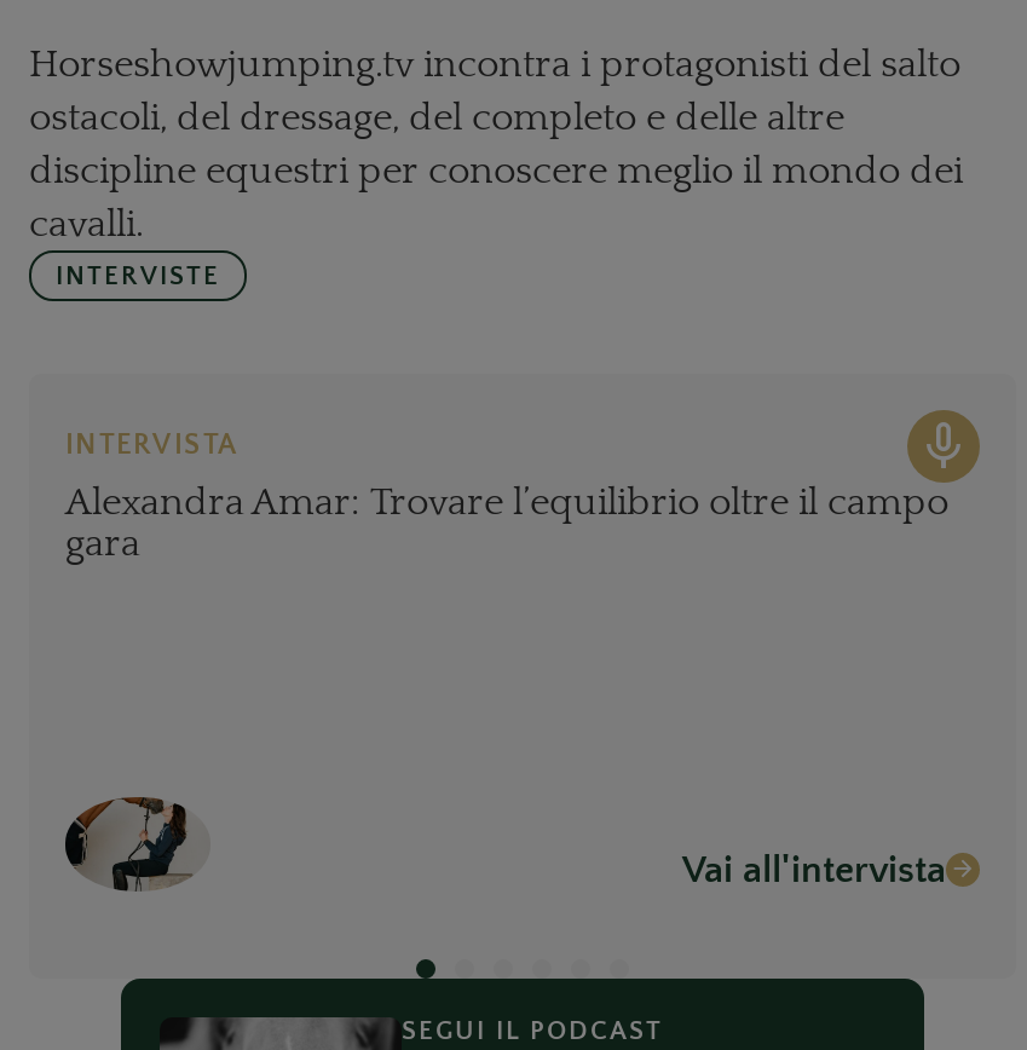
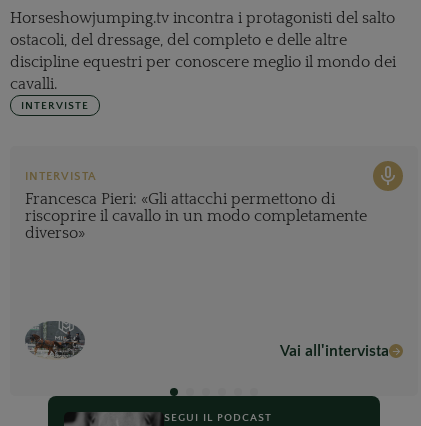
- Alexandra Amar: Trovare l’equilibrio oltre il campo
- gara
+ Francesca Pieri: «Gli attacchi permettono di
+ riscoprire il cavallo in un modo completamente
+ diverso»

- [image]
+ [image]
